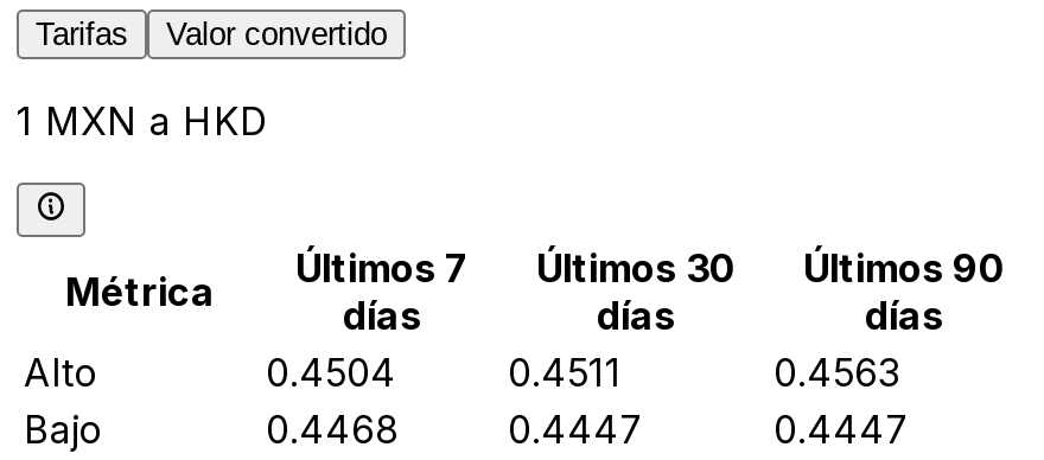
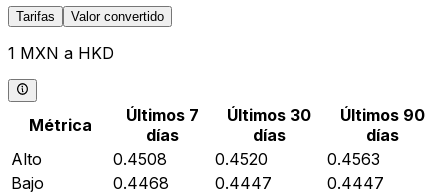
- 0.4504
+ 0.4508

- 0.4511
+ 0.4520
